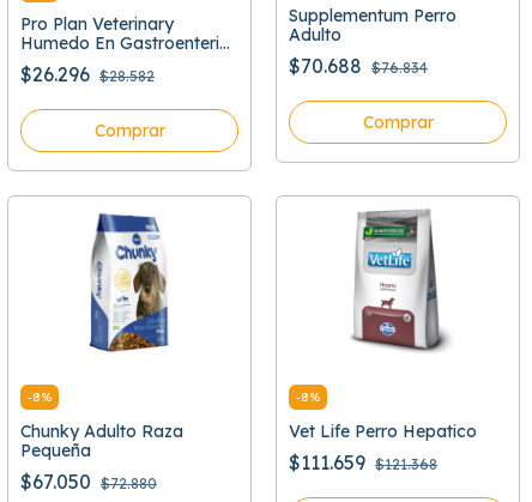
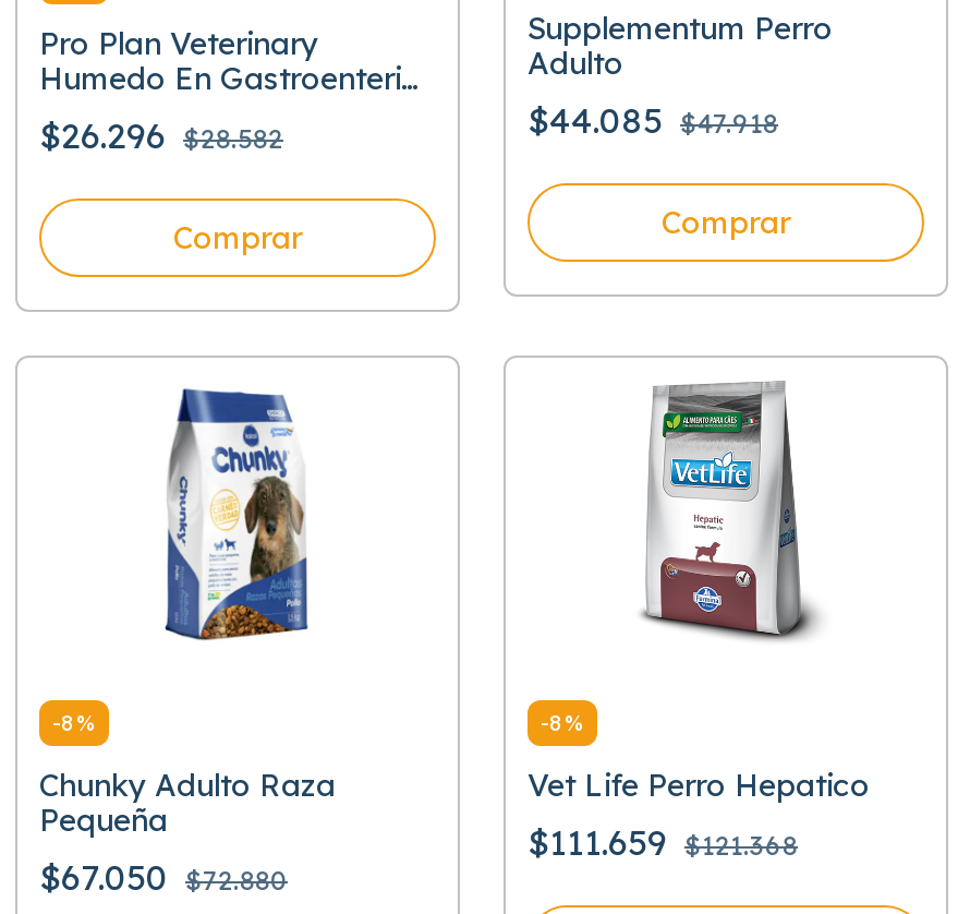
- $70.688 $76.834
+ $44.085 $47.918
